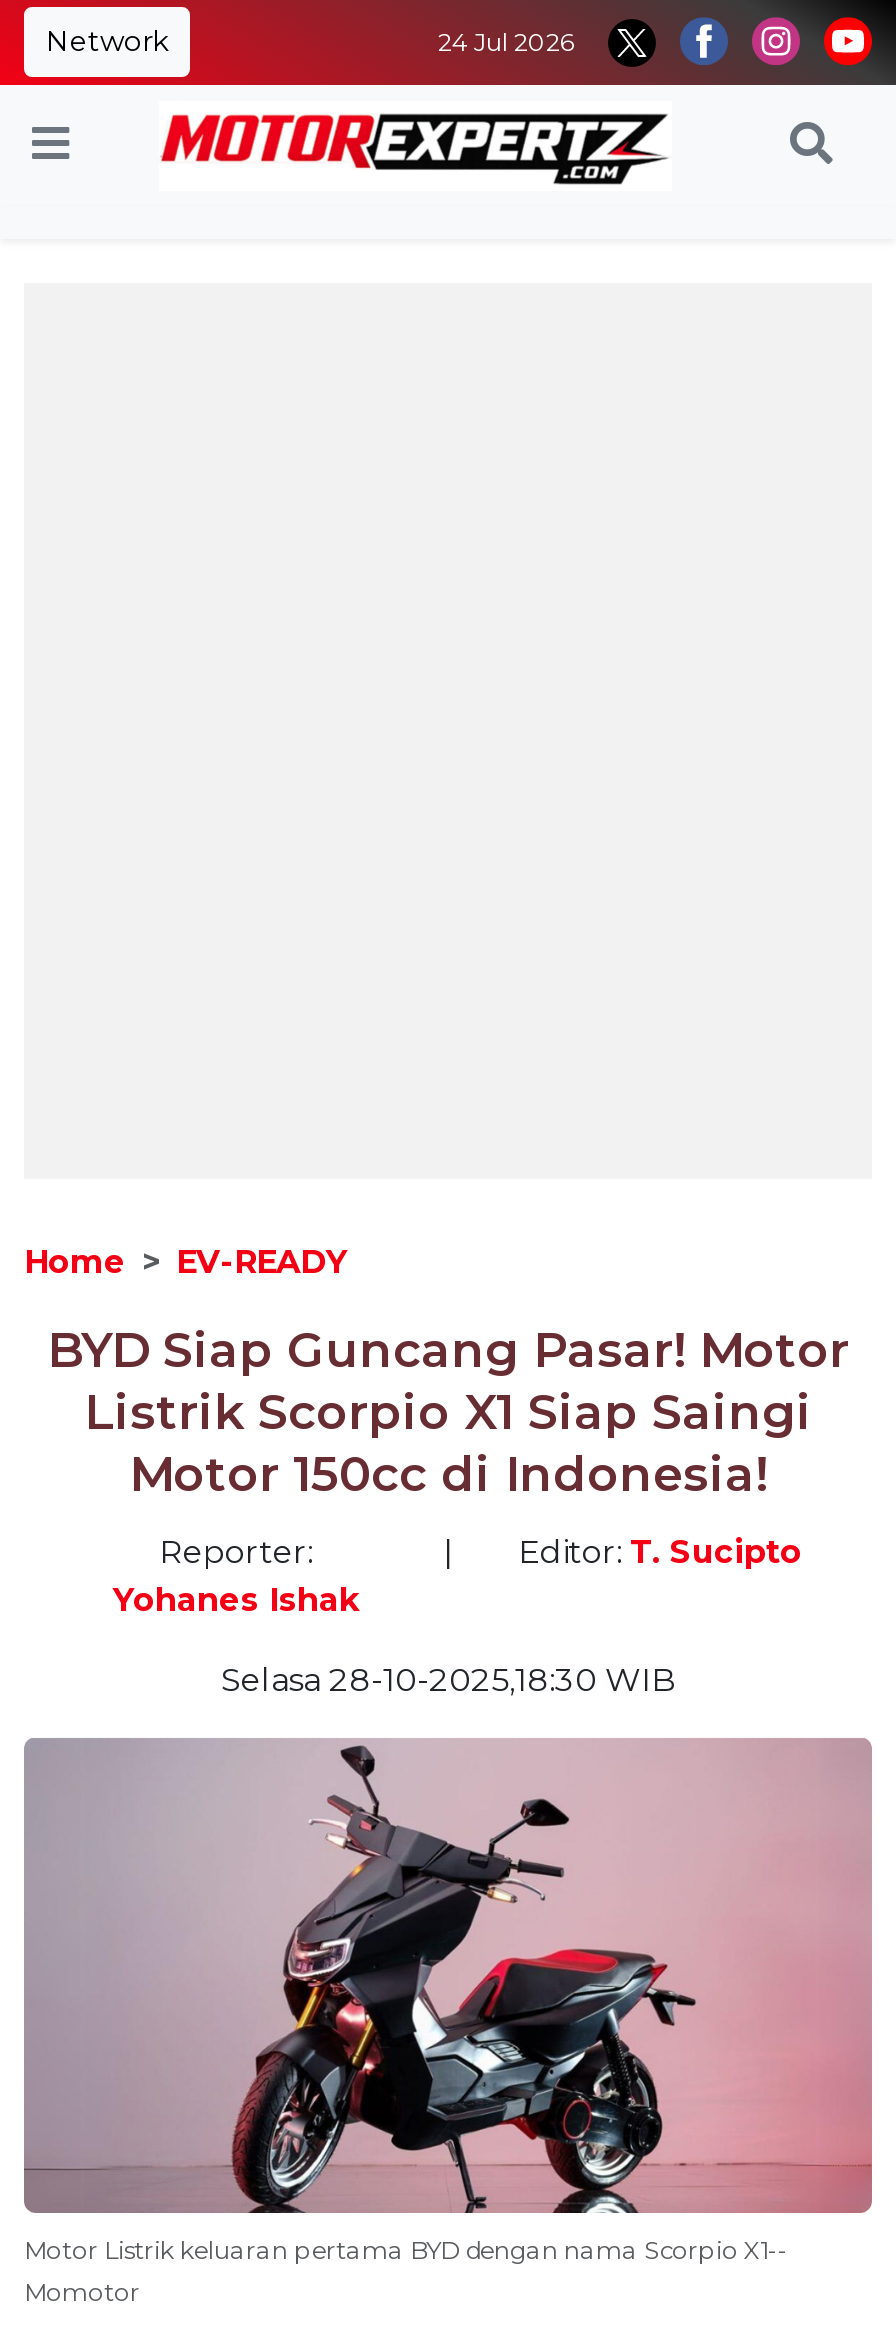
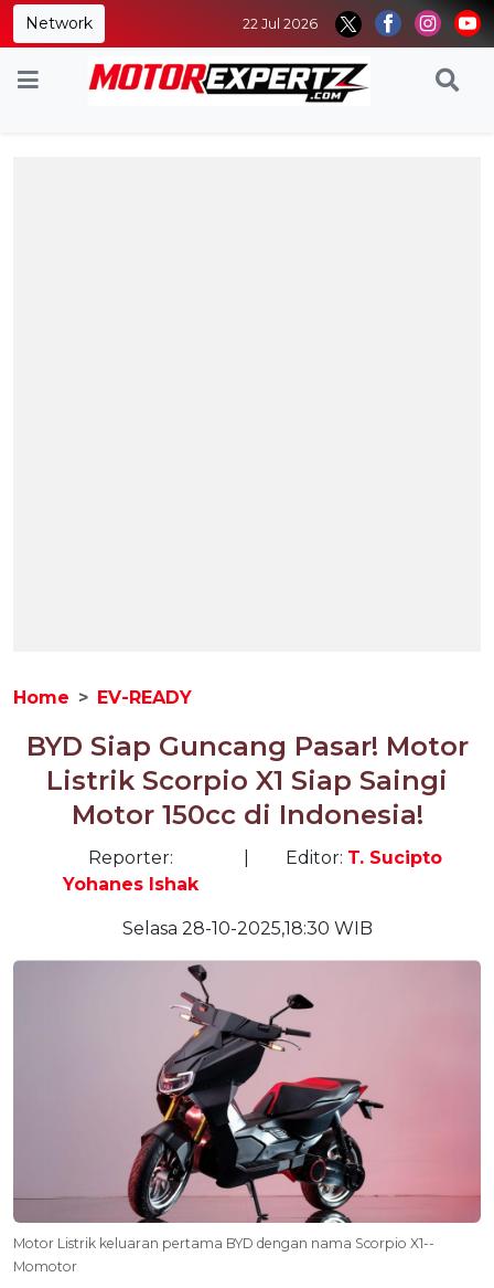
- 24 Jul 2026
+ 22 Jul 2026
